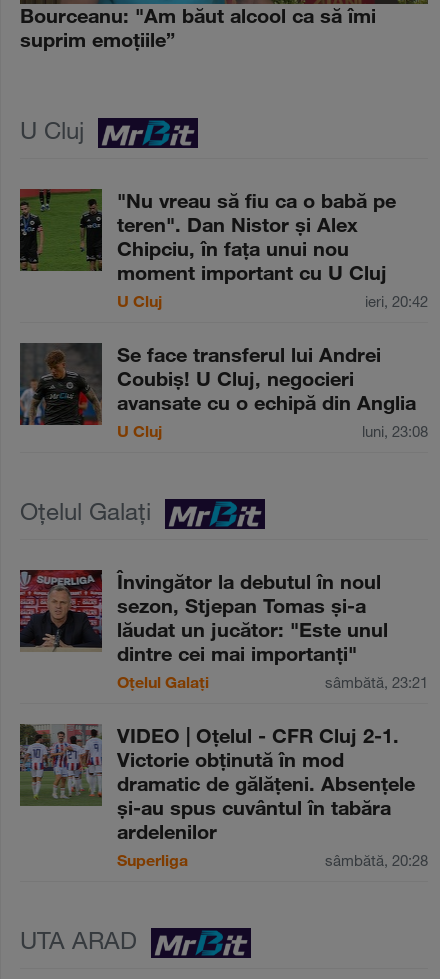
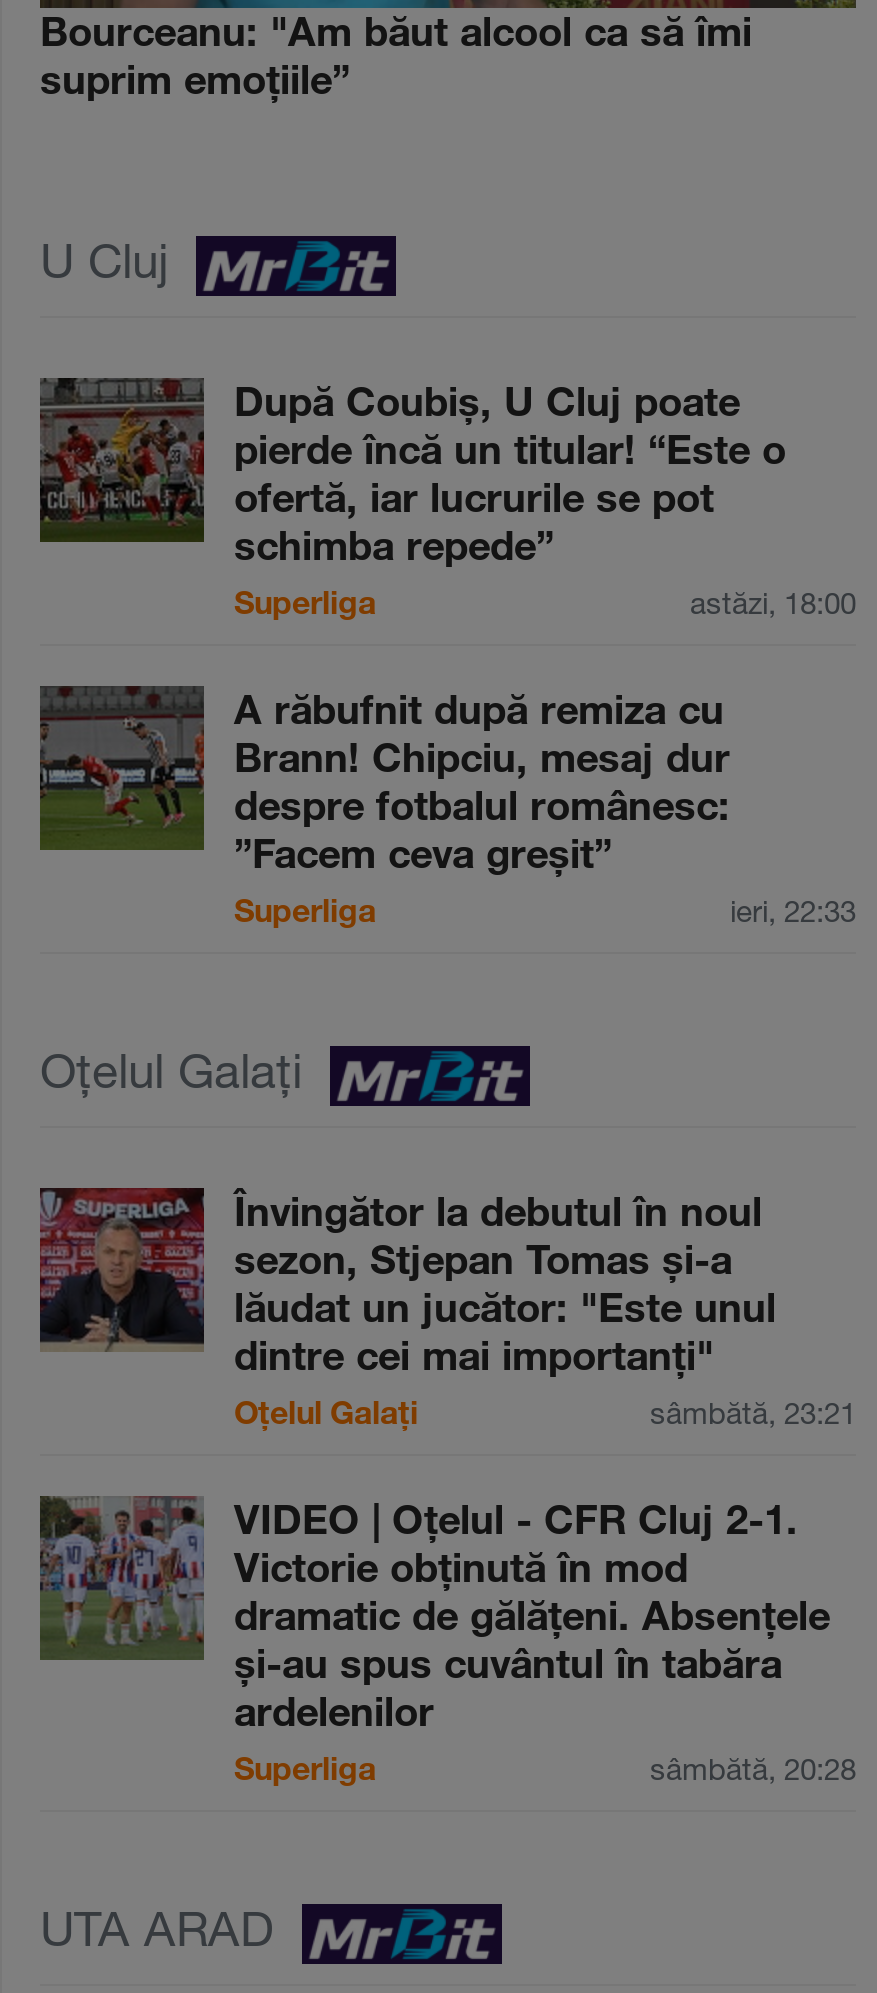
- [image]
- "Nu vreau să fiu ca o babă pe
- teren". Dan Nistor şi Alex
- Chipciu, în faţa unui nou
- moment important cu U Cluj
- U Cluj
- ieri, 20:42
+ [image]
+ După Coubiş, U Cluj poate
+ pierde încă un titular! “Este o
+ ofertă, iar lucrurile se pot
+ schimba repede”
+ Superliga
+ astăzi, 18:00

- [image]
- Se face transferul lui Andrei
- Coubiş! U Cluj, negocieri
- avansate cu o echipă din Anglia
- U Cluj
- luni, 23:08
+ [image]
+ A răbufnit după remiza cu
+ Brann! Chipciu, mesaj dur
+ despre fotbalul românesc:
+ ”Facem ceva greşit”
+ Superliga
+ ieri, 22:33
